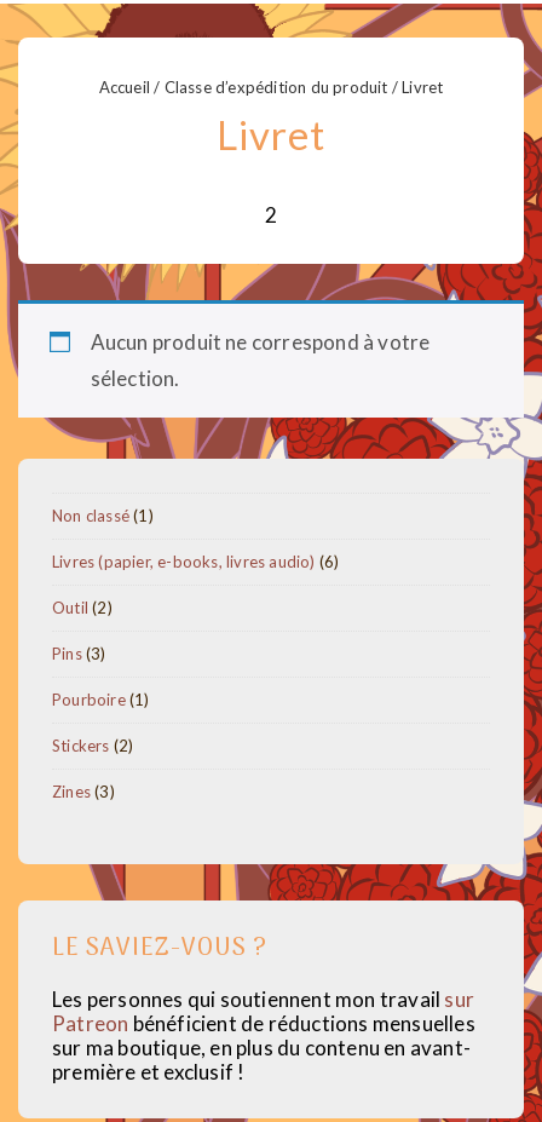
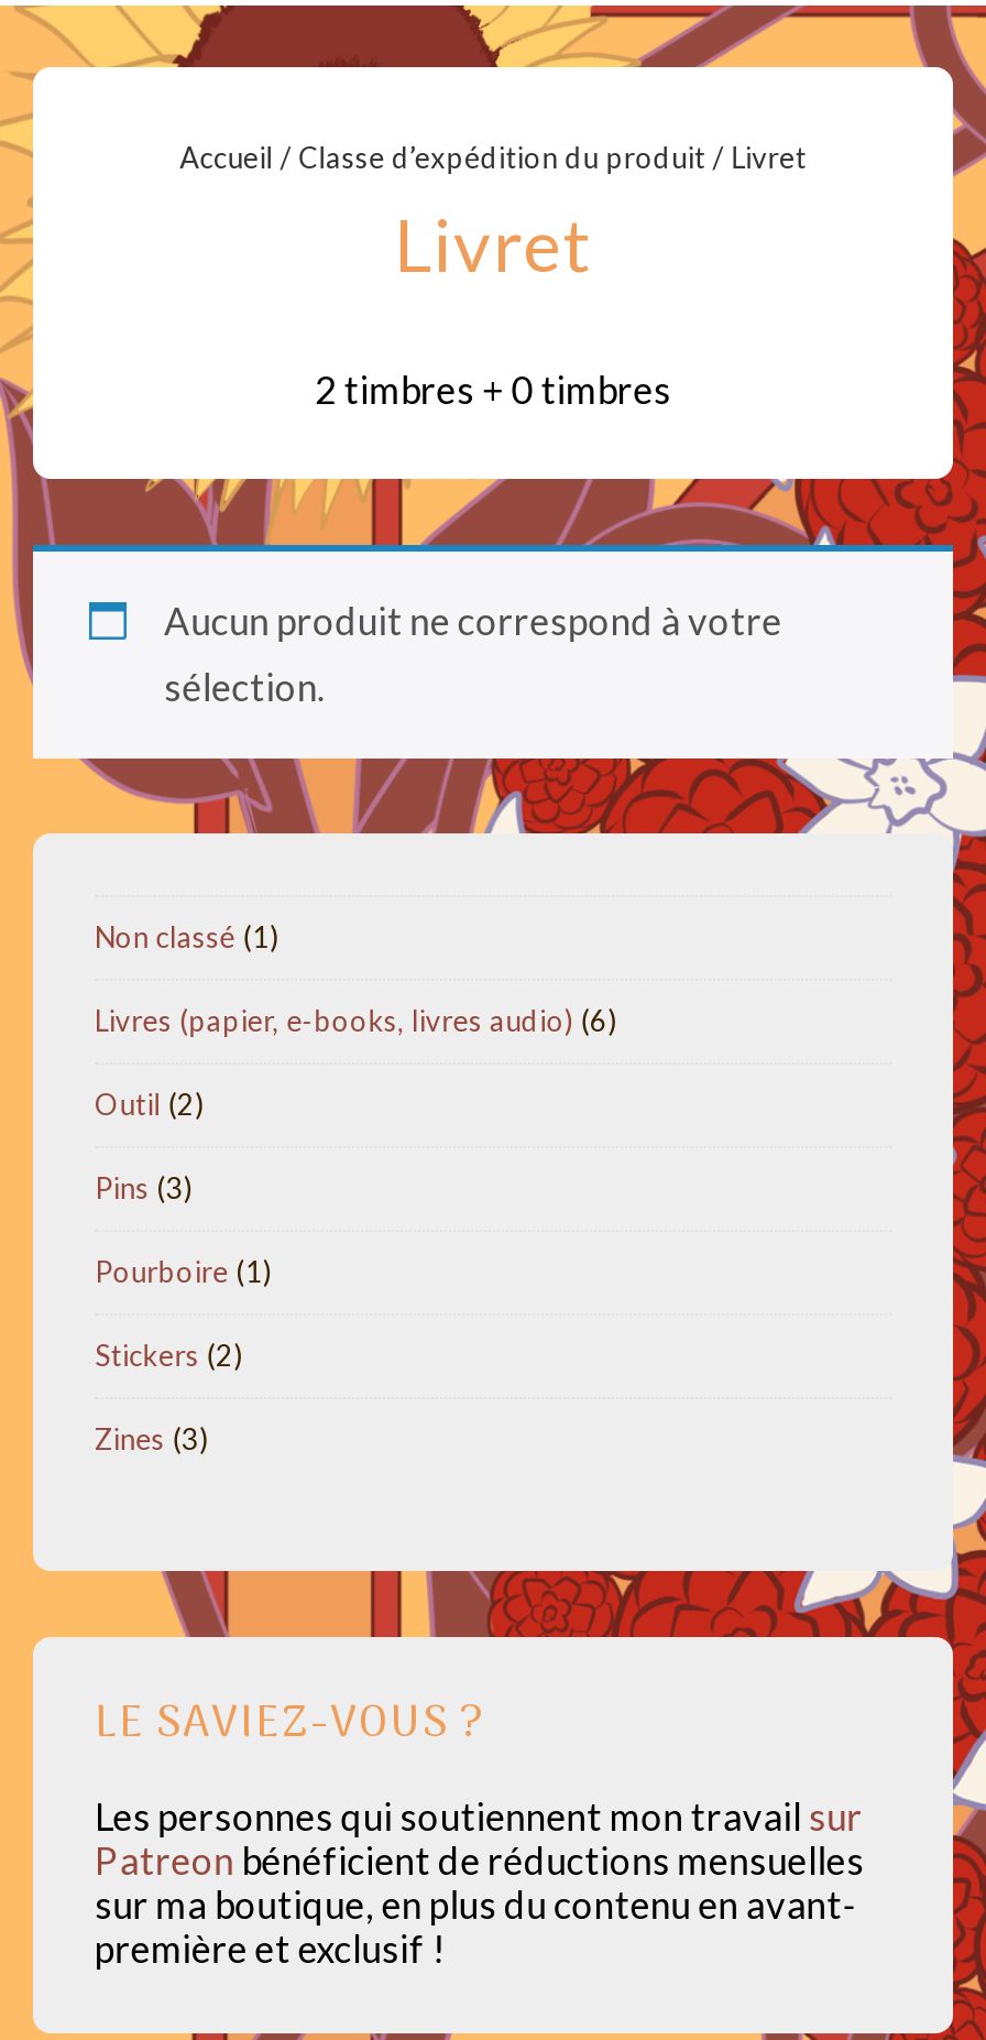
- 2
+ 2 timbres + 0 timbres
